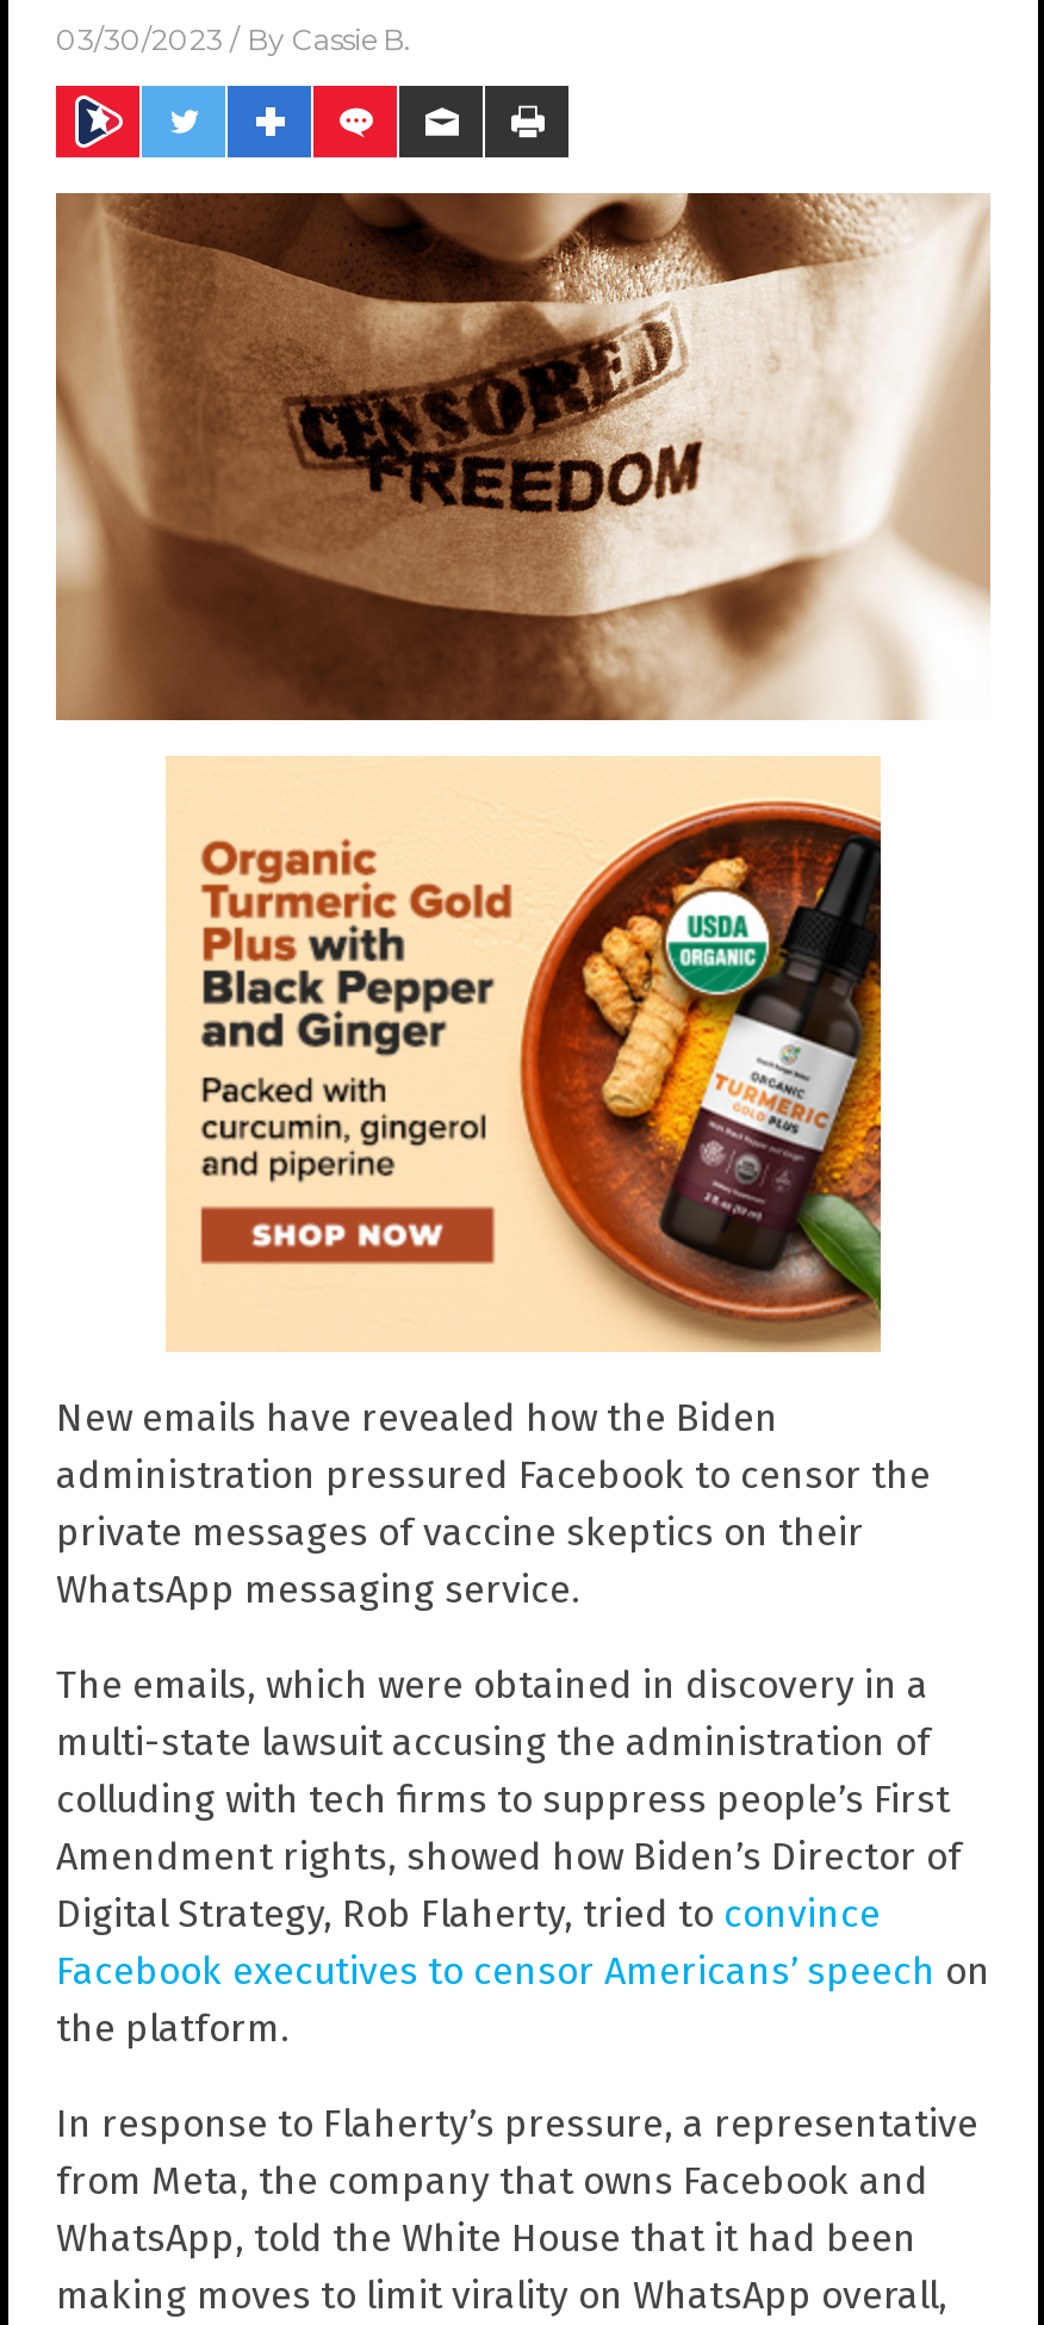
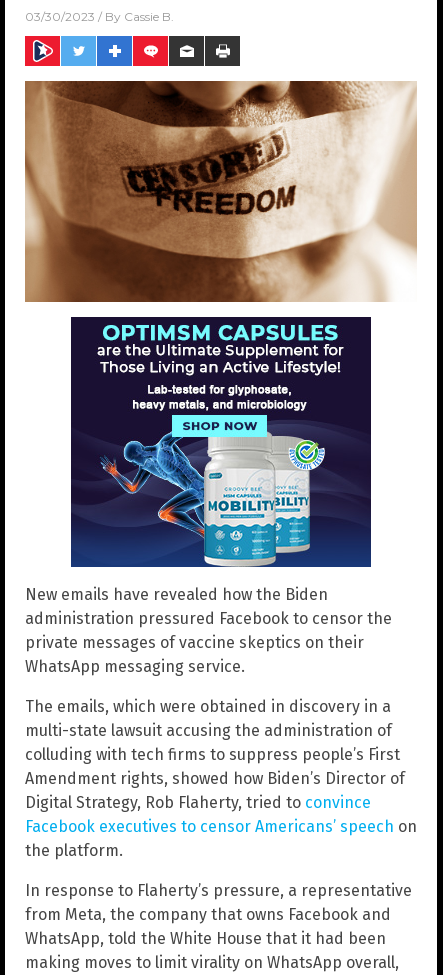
- [image]
+ [image]
